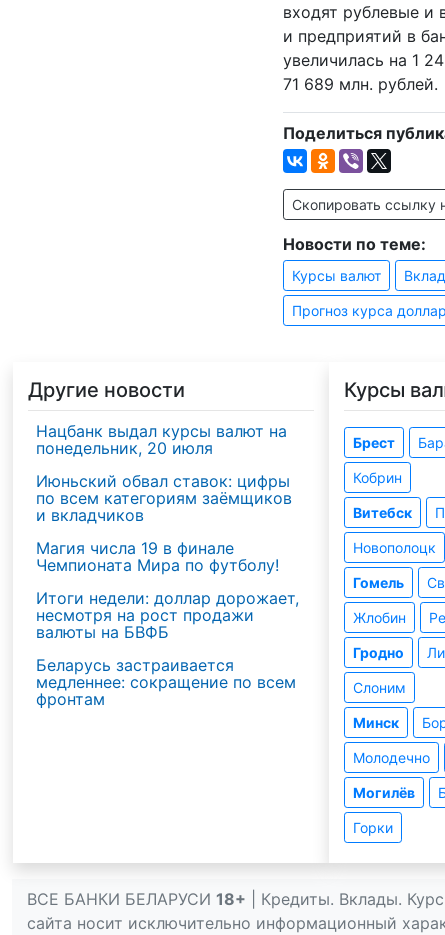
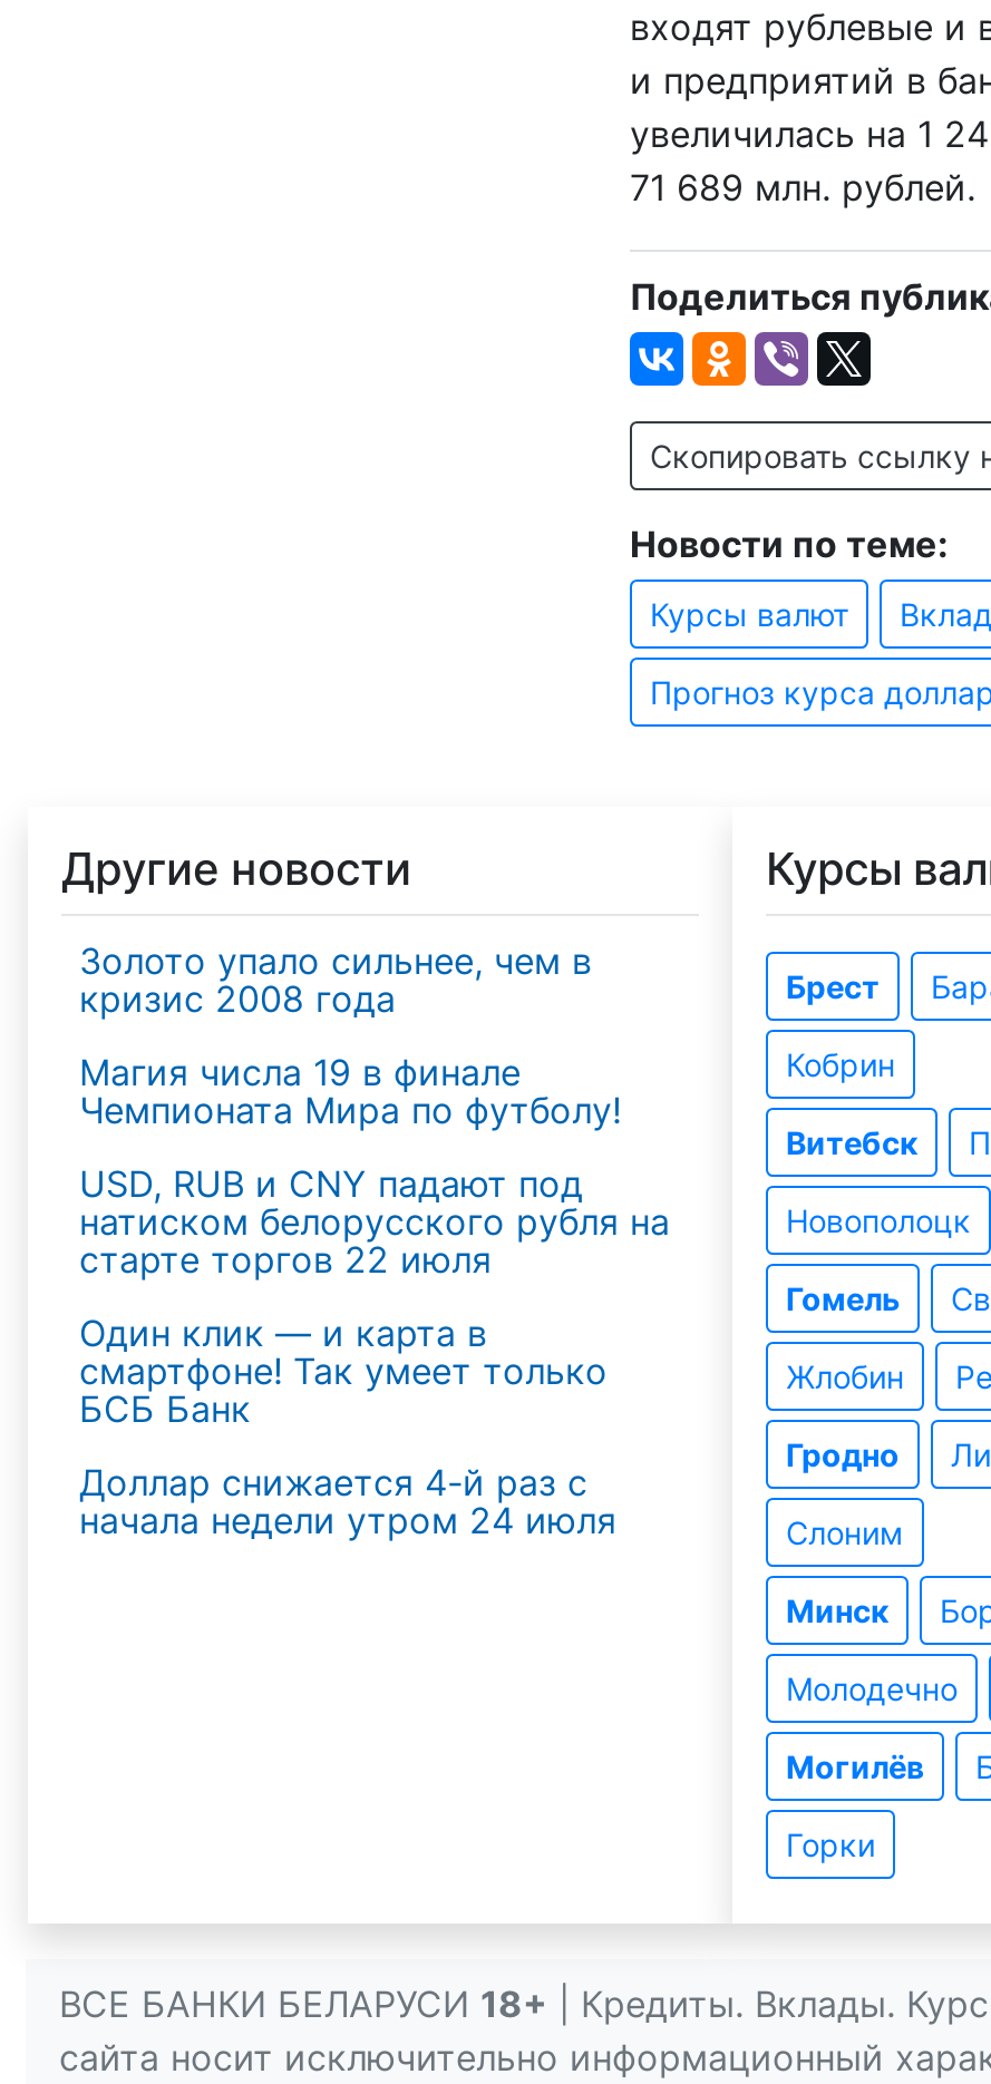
- Нацбанк выдал курсы валют на
- понедельник, 20 июля
- Июньский обвал ставок: цифры
- по всем категориям заёмщиков
- и вкладчиков
+ Золото упало сильнее, чем в
+ кризис 2008 года

moved up: Магия числа 19 в финале | Чемпионата Мира по футболу!

- Итоги недели: доллар дорожает,
- несмотря на рост продажи
- валюты на БВФБ
- Беларусь застраивается
- медленнее: сокращение по всем
- фронтам
+ USD, RUB и CNY падают под
+ натиском белорусского рубля на
+ старте торгов 22 июля
+ Один клик — и карта в
+ смартфоне! Так умеет только
+ БСБ Банк
+ Доллар снижается 4-й раз с
+ начала недели утром 24 июля
